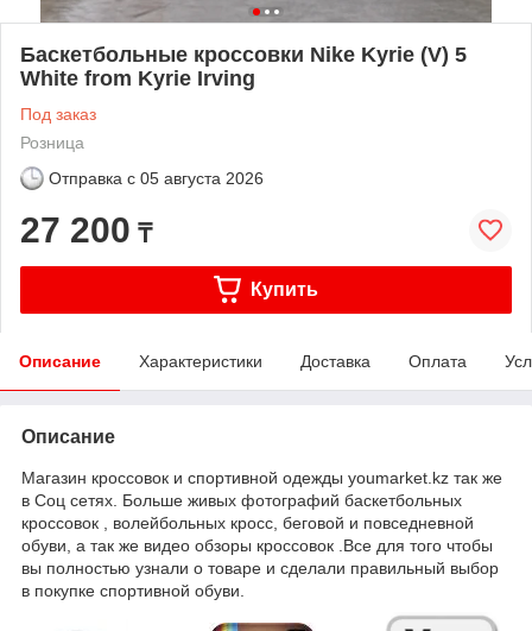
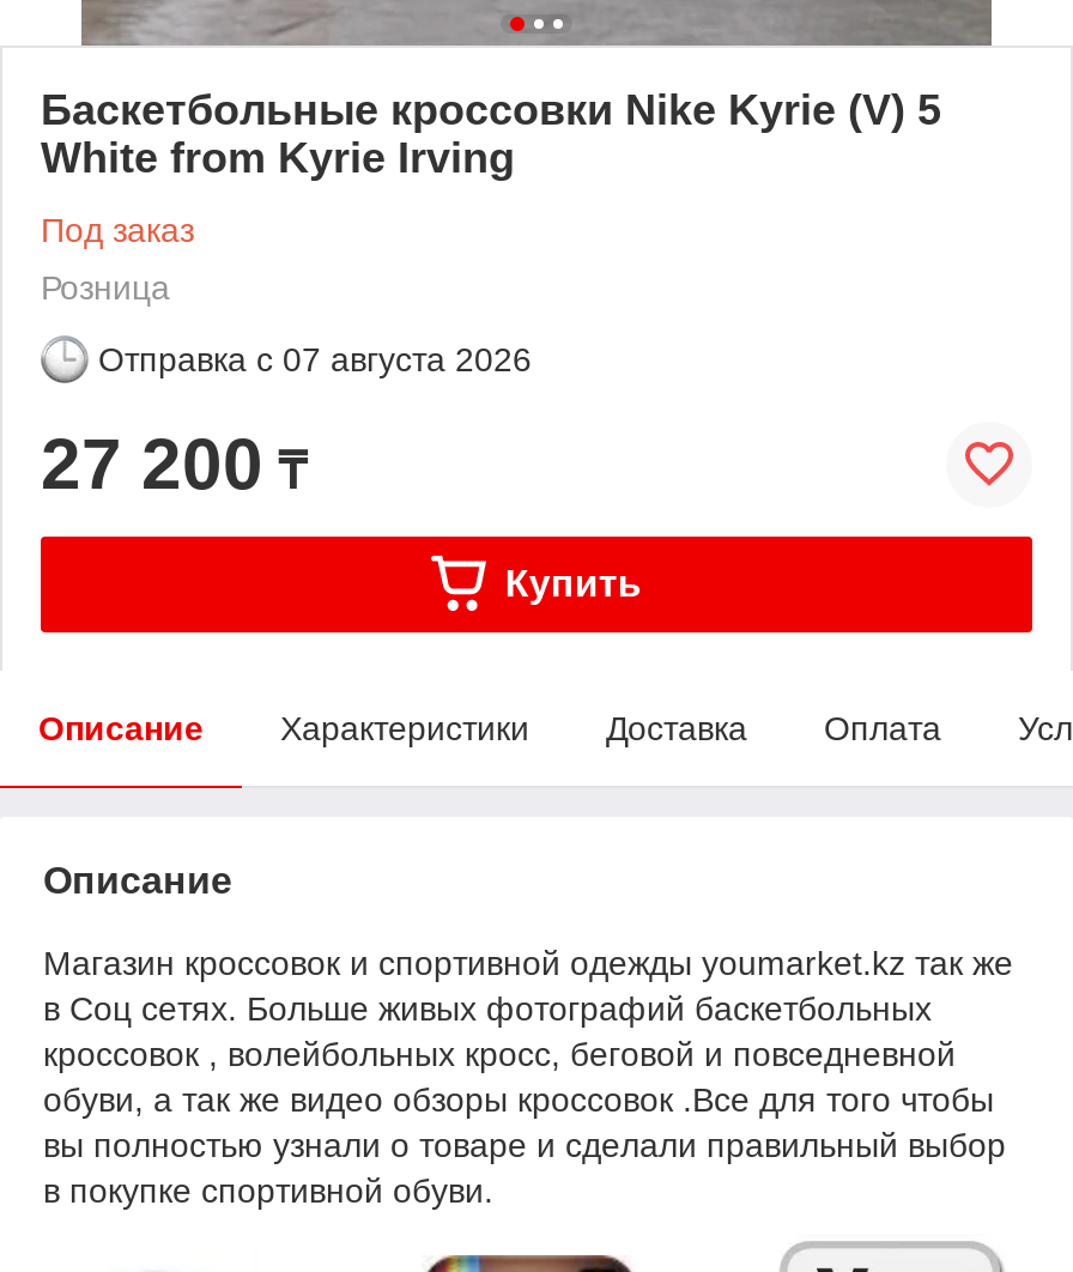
- Отправка с 05 августа 2026
+ Отправка с 07 августа 2026
